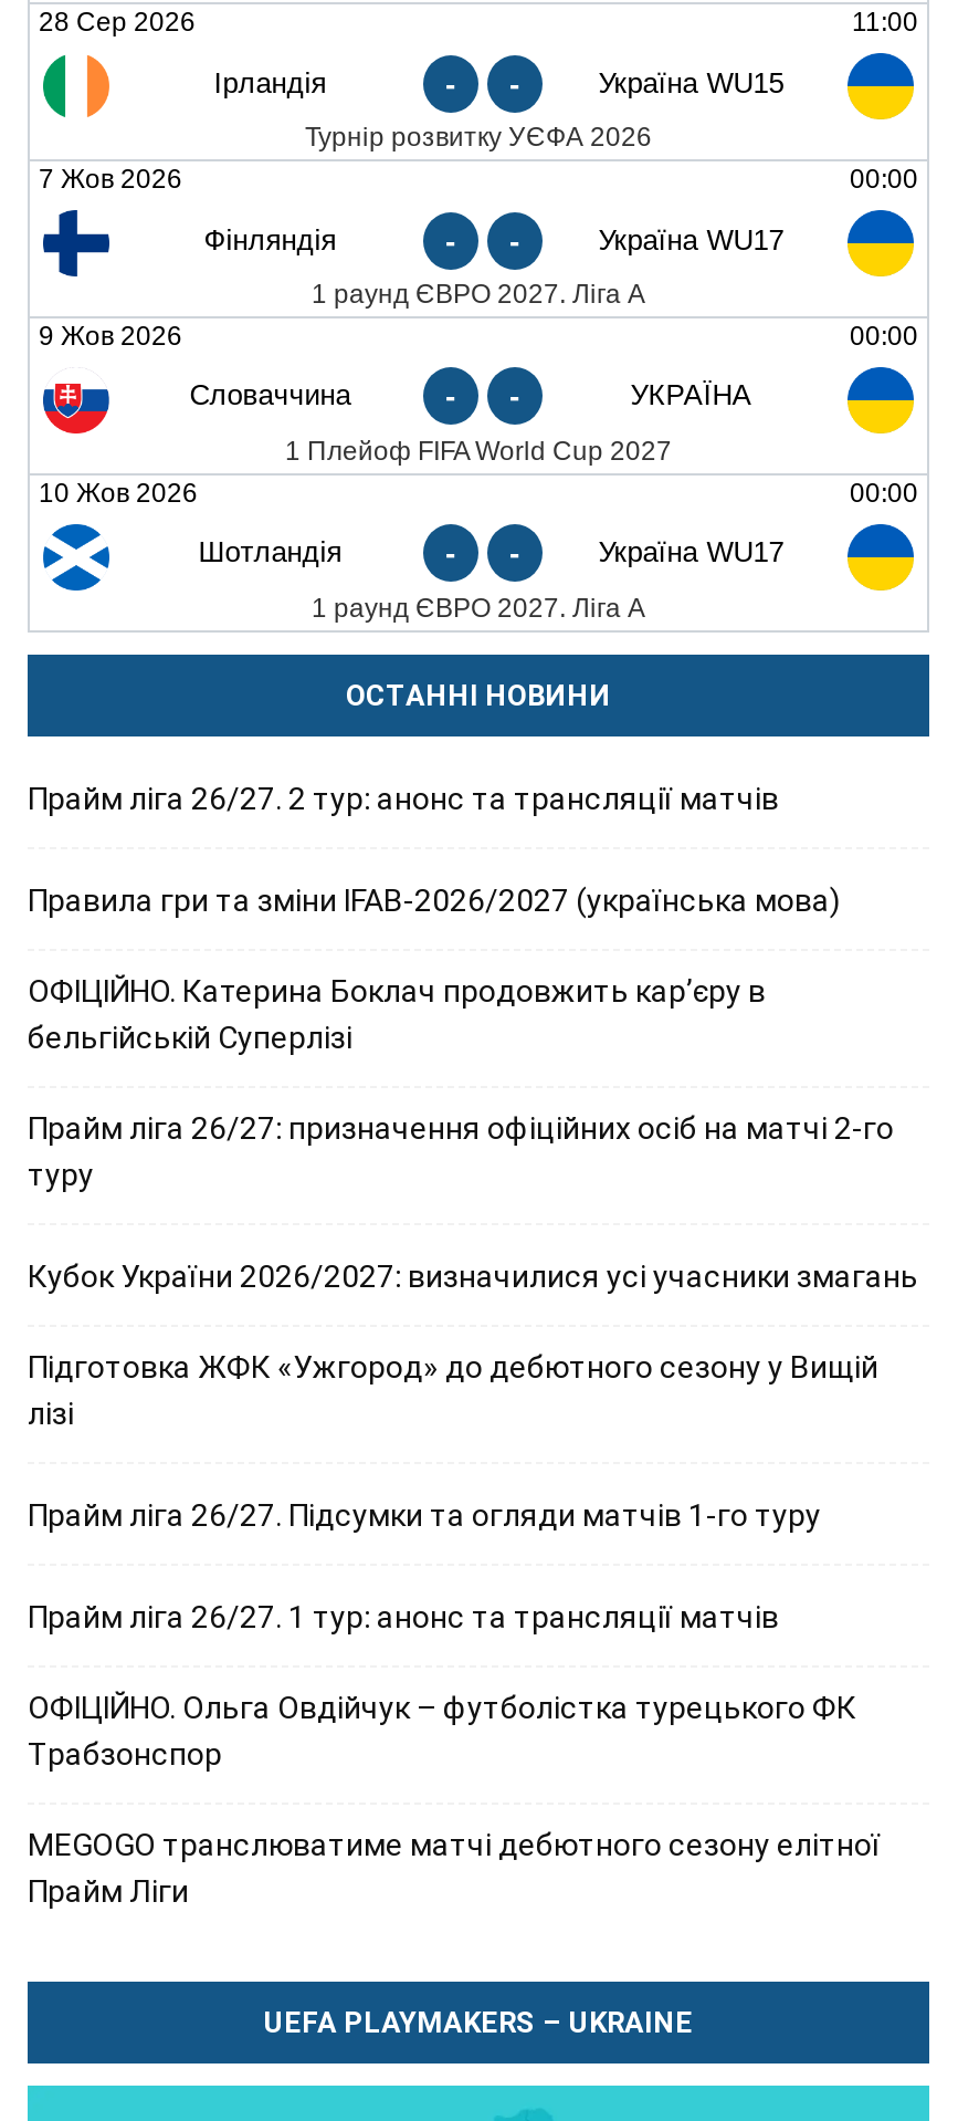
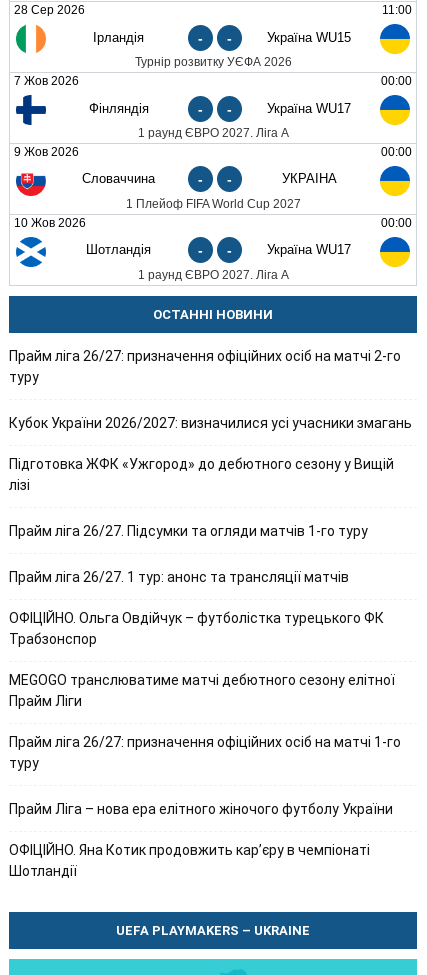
- Прайм ліга 26/27. 2 тур: анонс та трансляції матчів
- Правила гри та зміни IFAB-2026/2027 (українська мова)
- ОФІЦІЙНО. Катерина Боклач продовжить кар’єру в
- бельгійській Суперлізі

moved up: Прайм ліга 26/27: призначення офіційних осіб на матчі 2-го | туру | Кубок України 2026/2027: визначилися усі учасники змагань | ... | MEGOGO транслюватиме матчі дебютного сезону елітної | Прайм Ліги

+ Прайм ліга 26/27: призначення офіційних осіб на матчі 1-го
+ туру
+ Прайм Ліга – нова ера елітного жіночого футболу України
+ ОФІЦІЙНО. Яна Котик продовжить кар’єру в чемпіонаті
+ Шотландії
